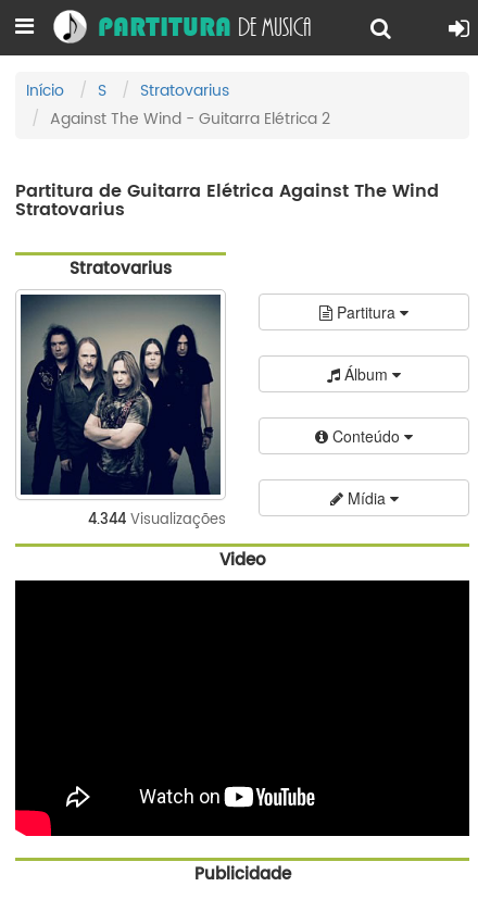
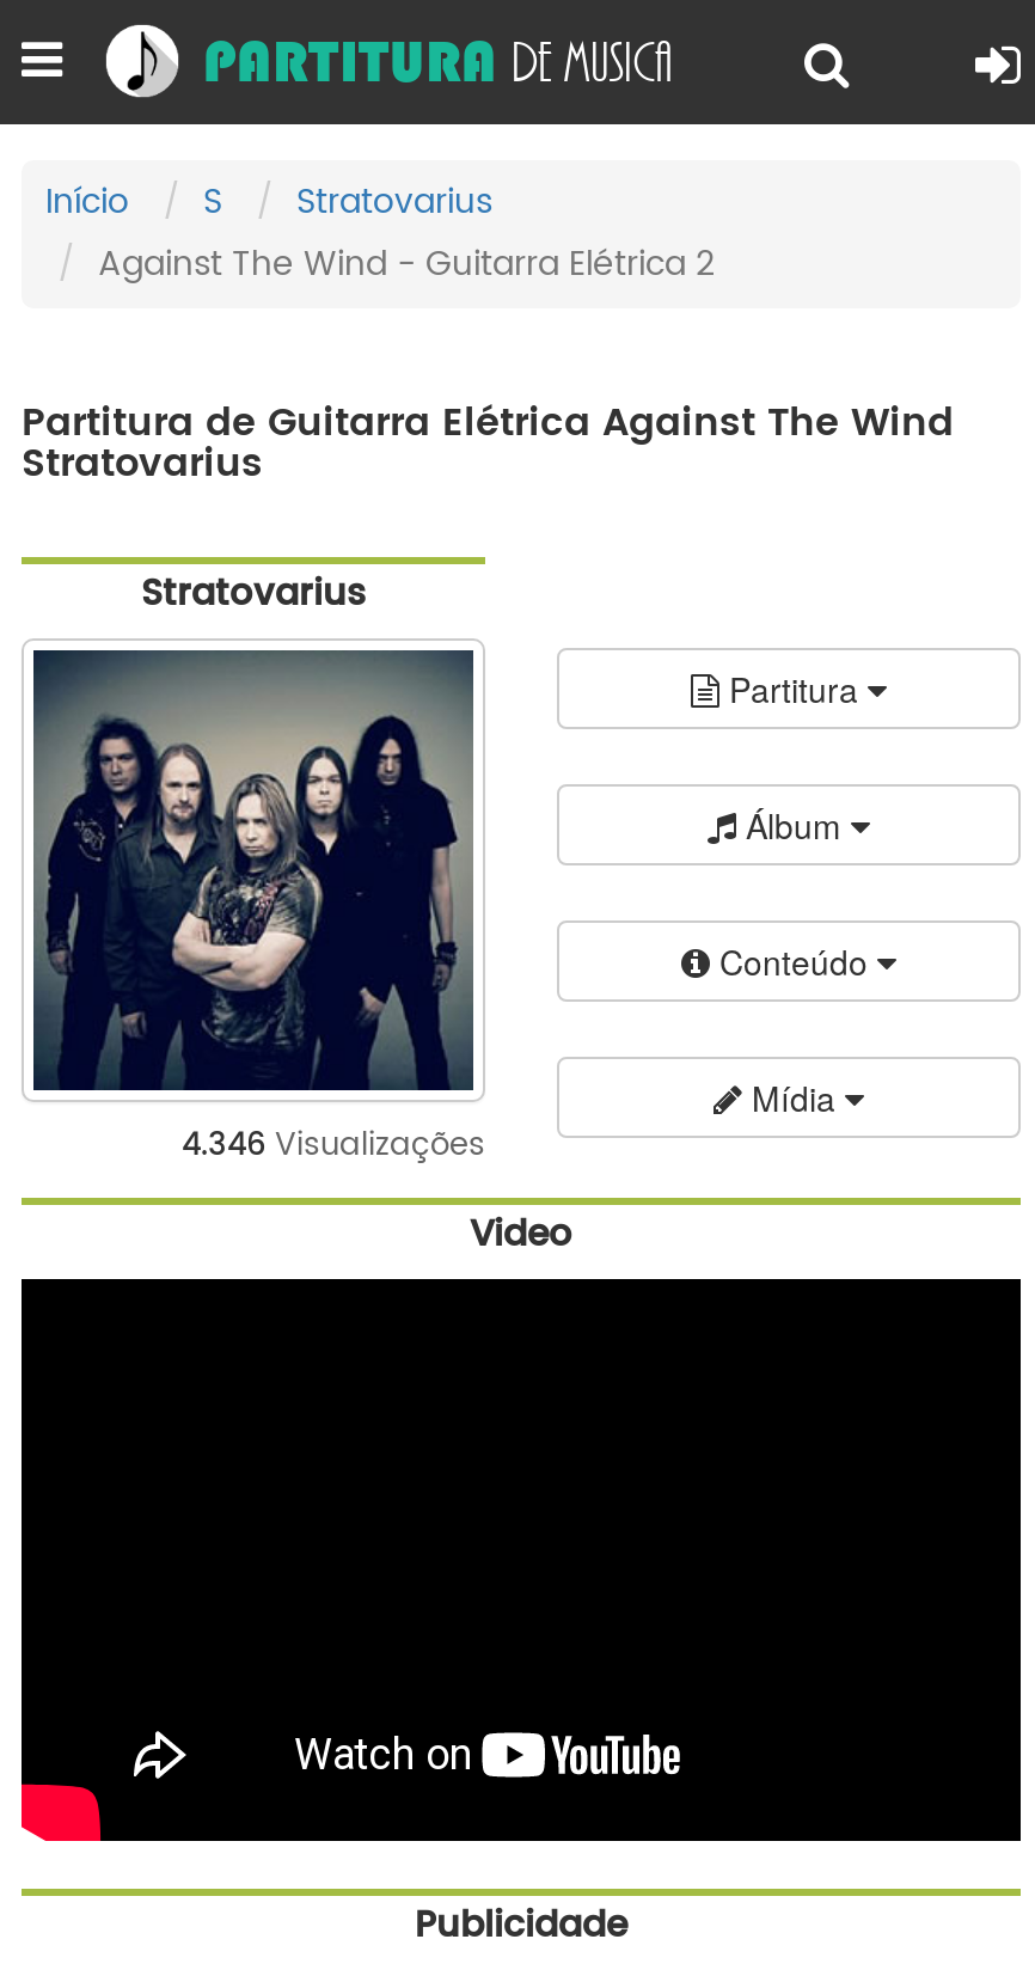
- 4.344 Visualizações
+ 4.346 Visualizações
